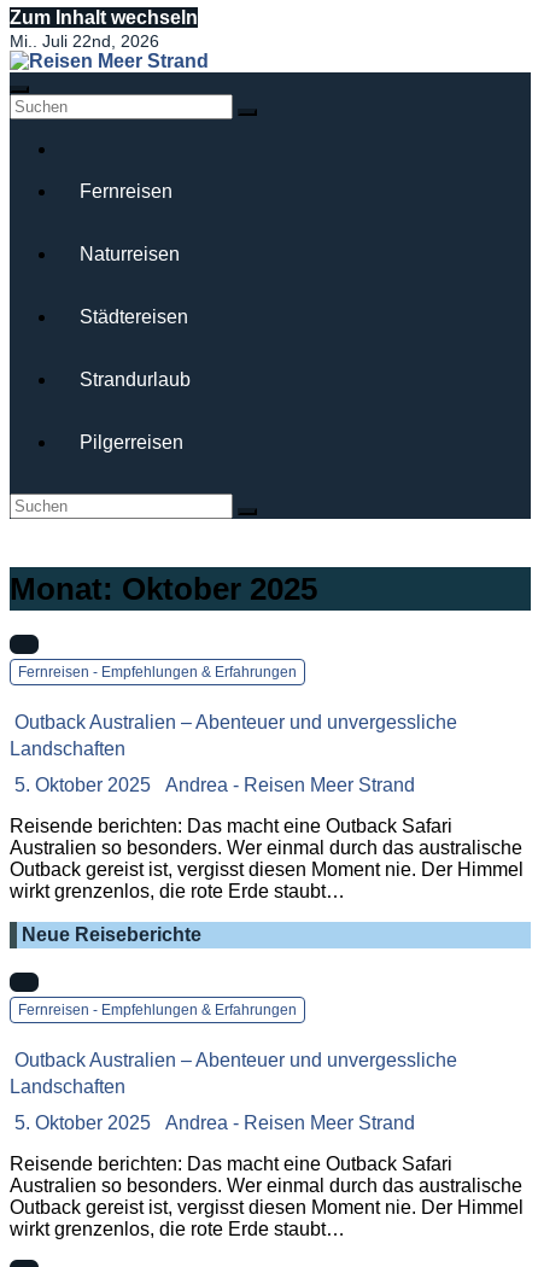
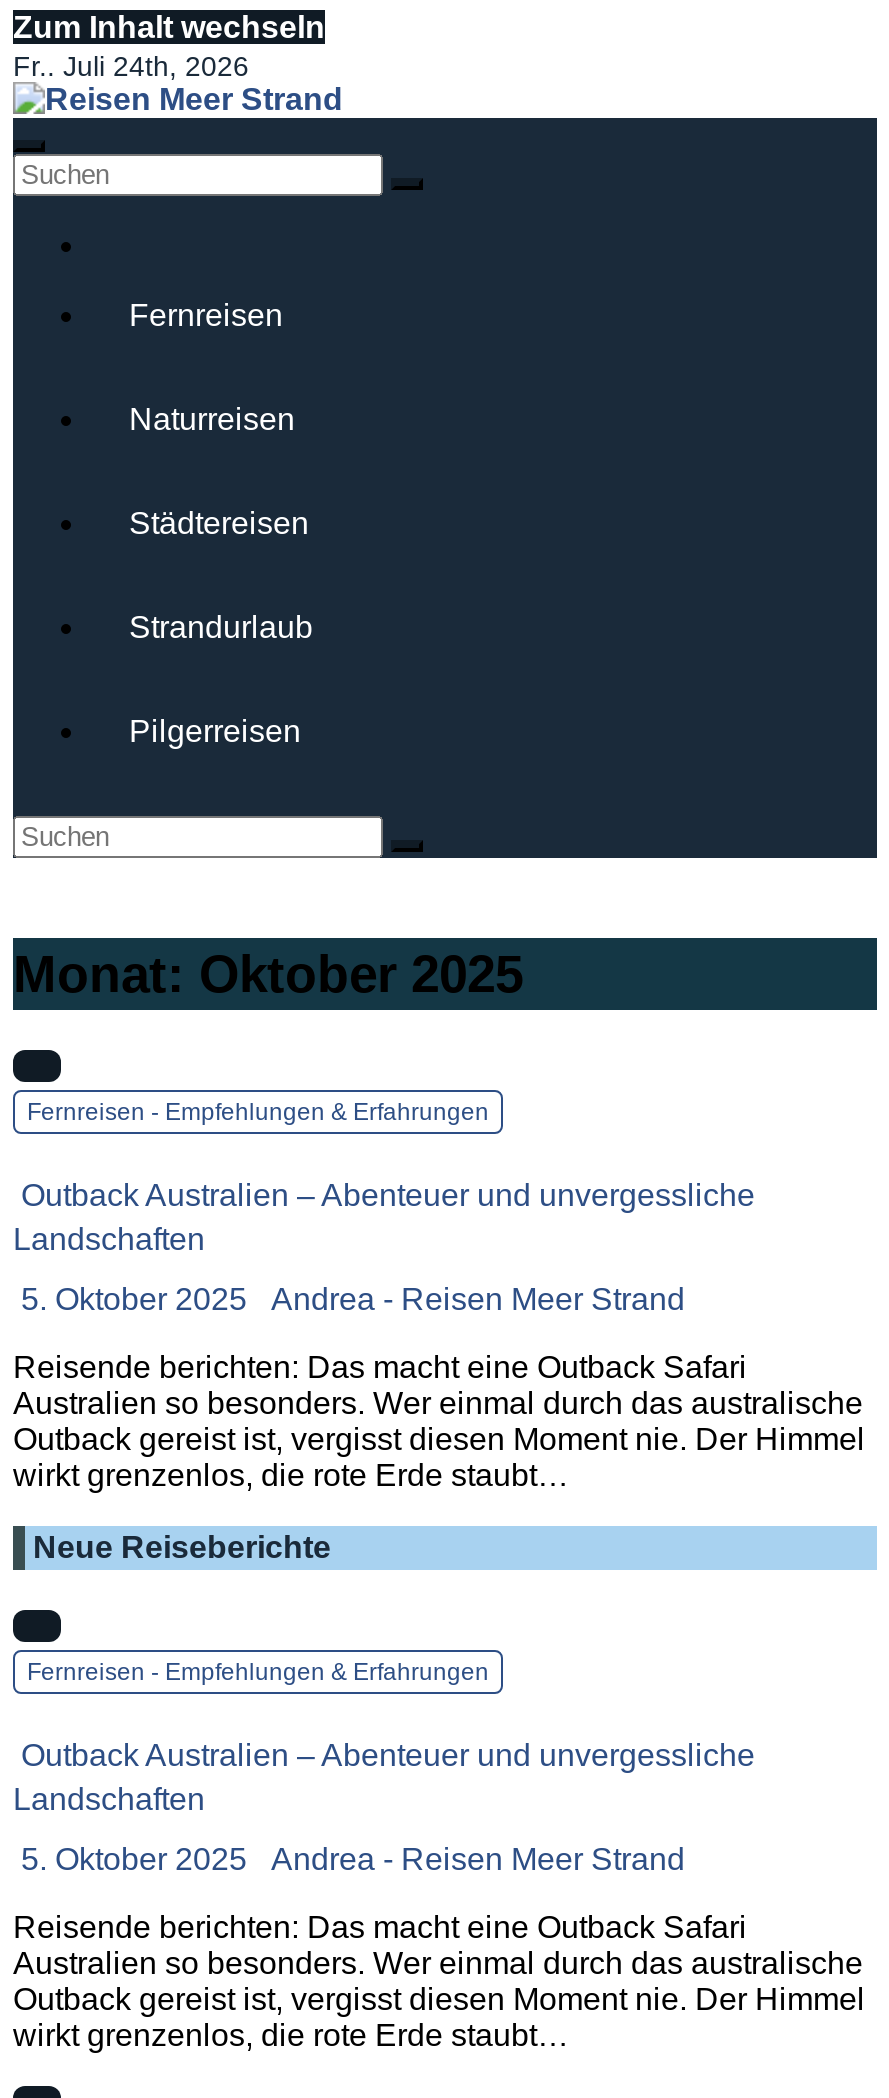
- Mi.. Juli 22nd, 2026
+ Fr.. Juli 24th, 2026
